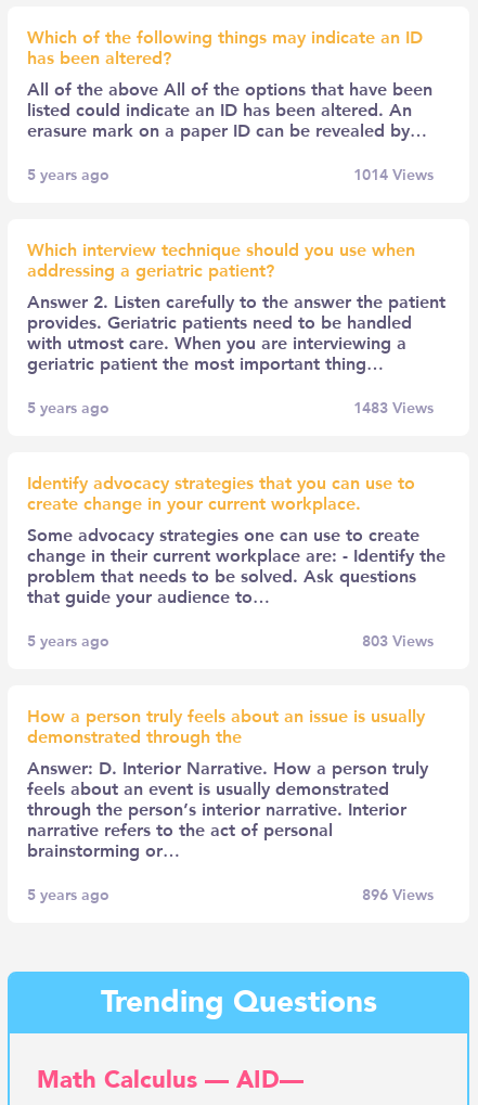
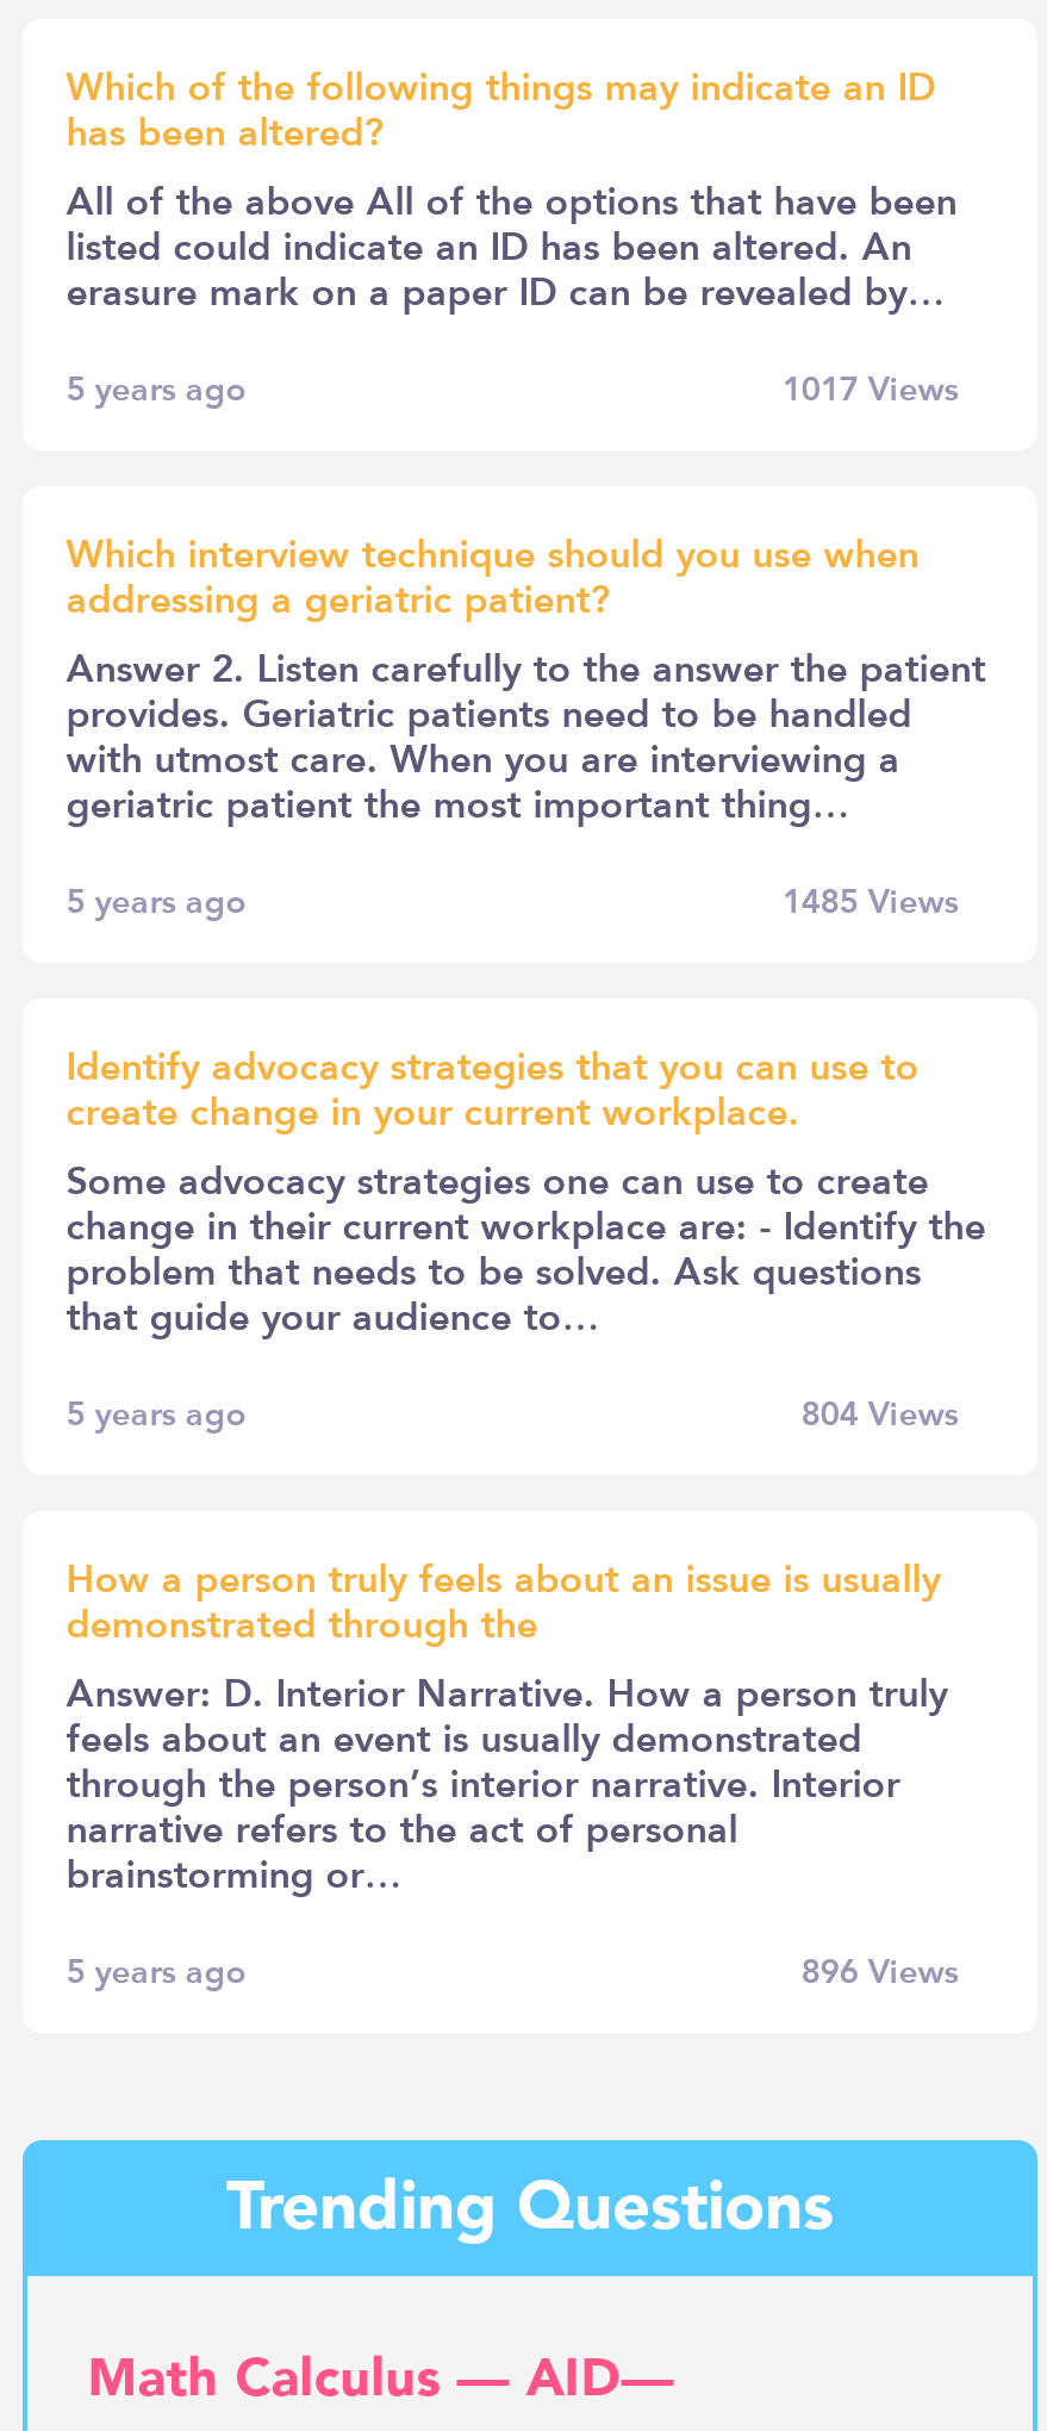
- 1014 Views
+ 1017 Views

- 1483 Views
+ 1485 Views

- 803 Views
+ 804 Views
